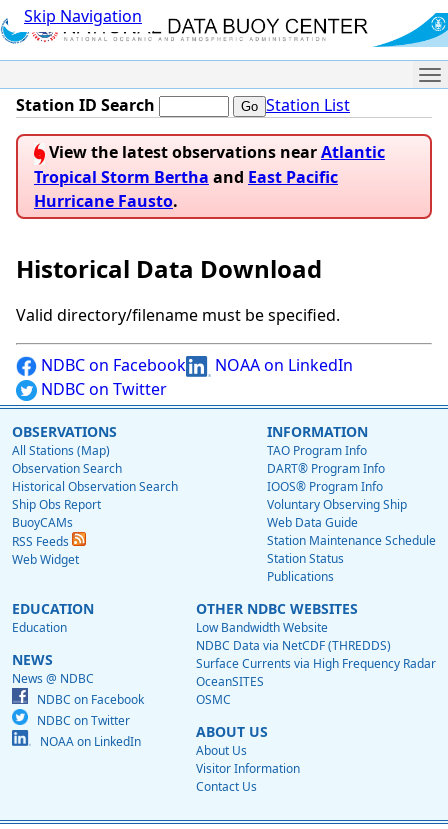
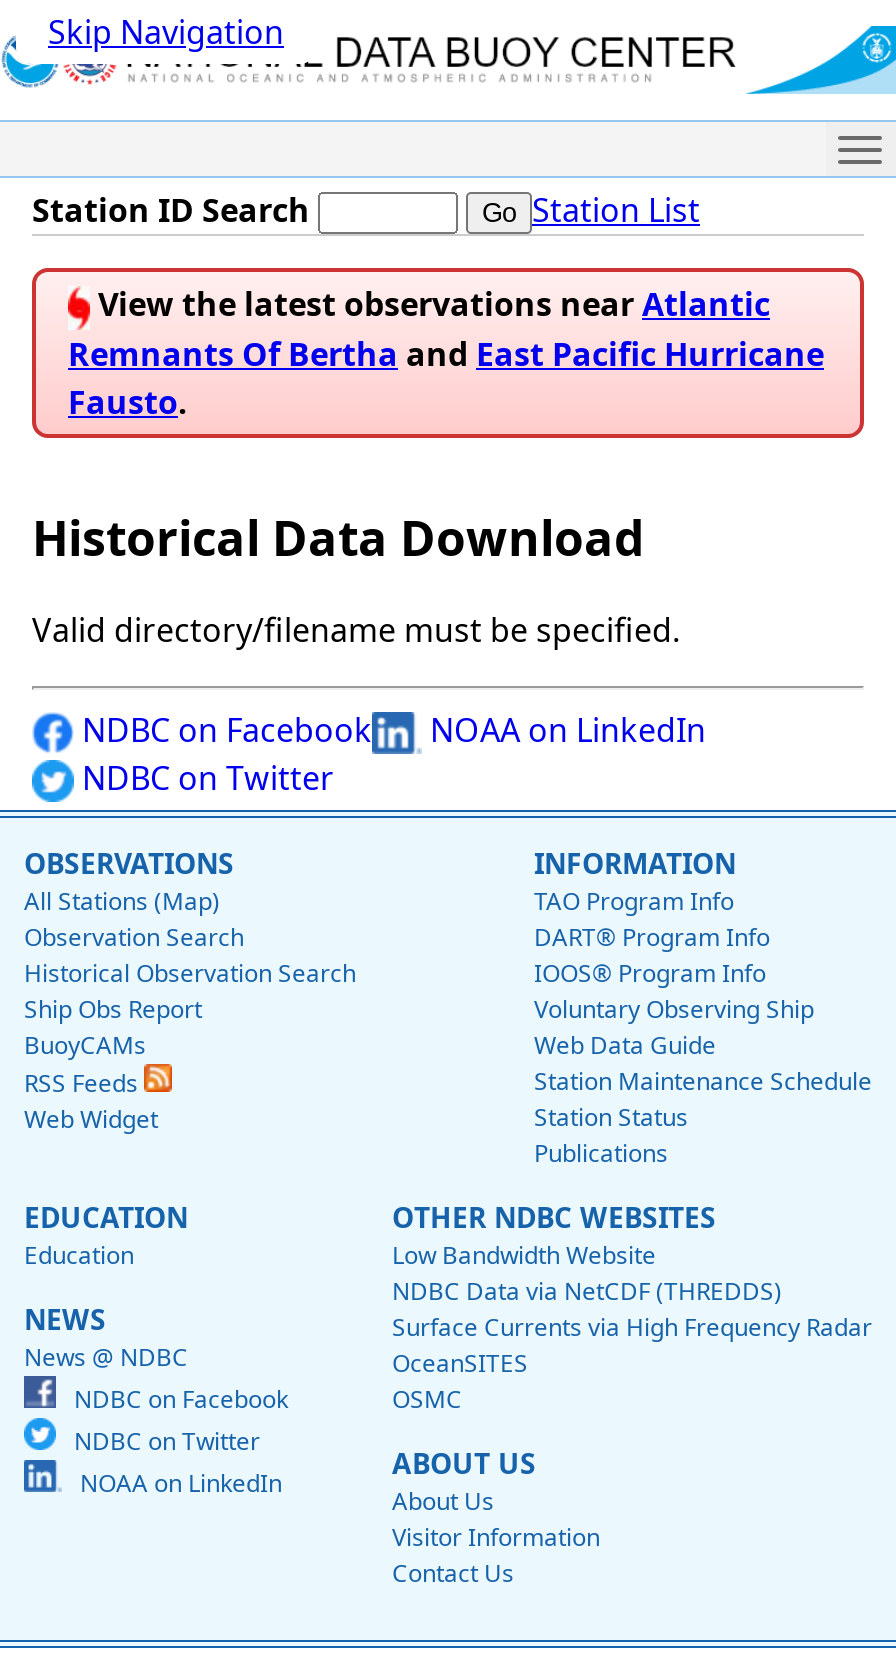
- Tropical Storm Bertha and East Pacific
- Hurricane Fausto.
+ Remnants Of Bertha and East Pacific Hurricane
+ Fausto.
